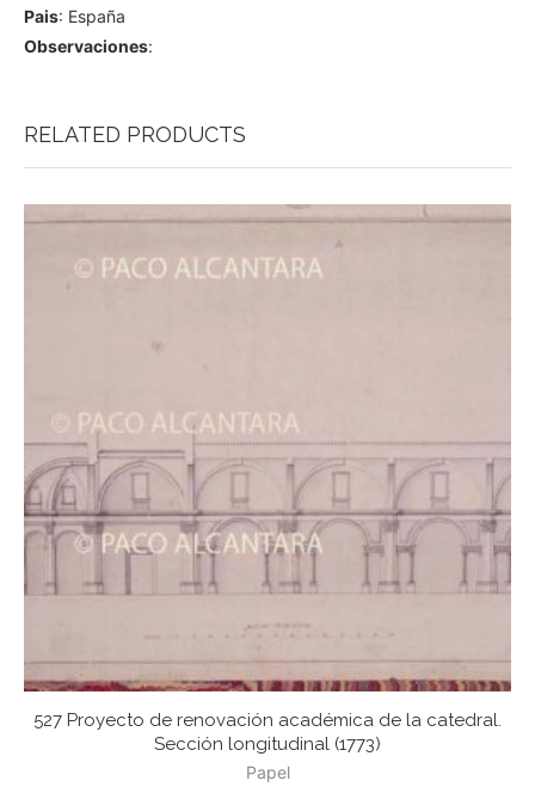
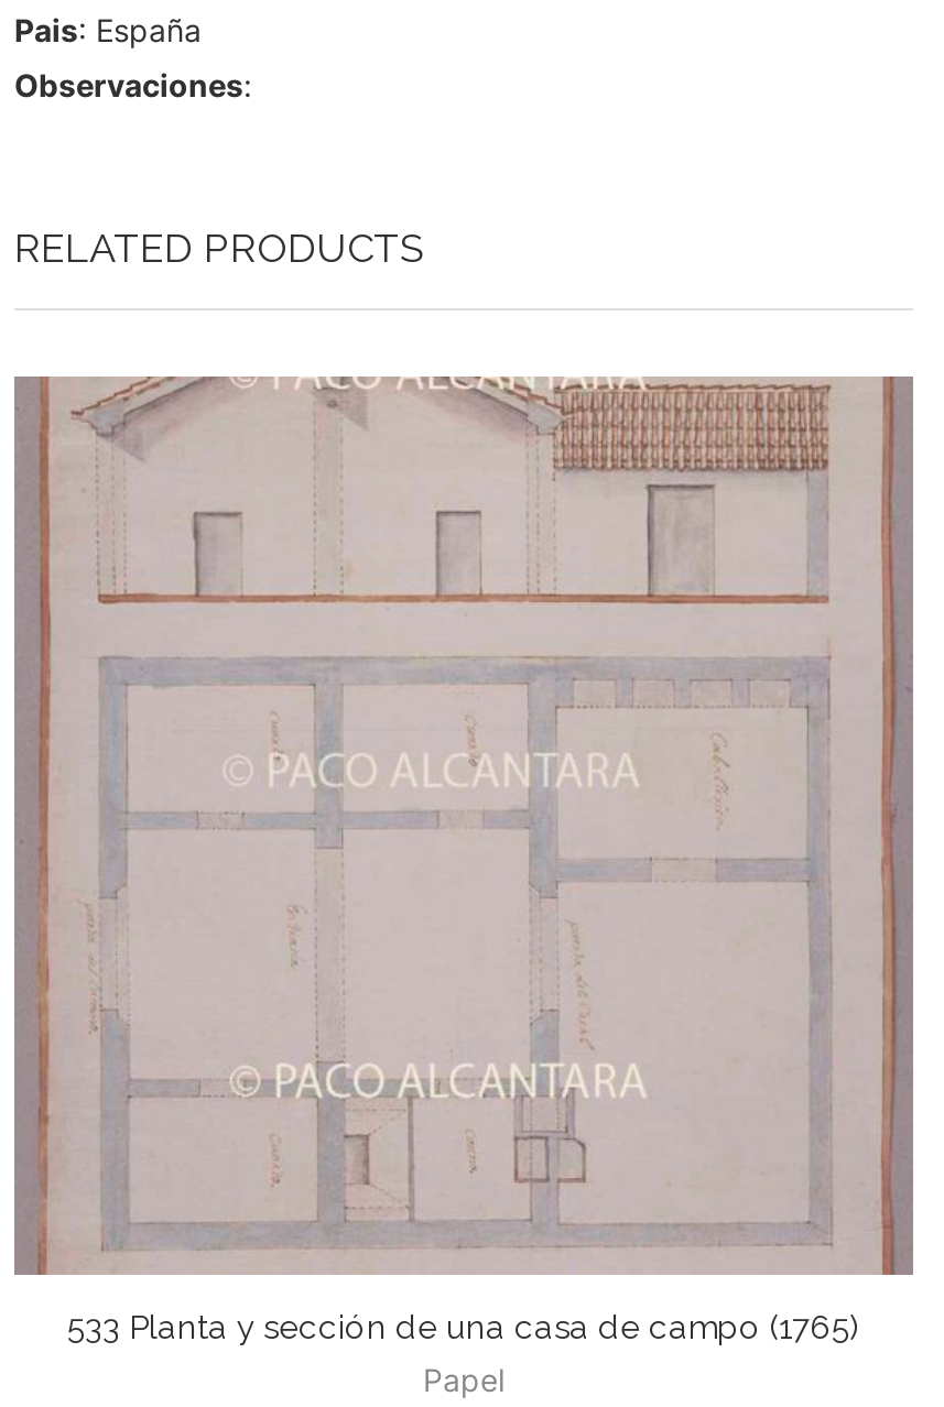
- [image]
- 527 Proyecto de renovación académica de la catedral.
- Sección longitudinal (1773)
+ [image]
+ 533 Planta y sección de una casa de campo (1765)
